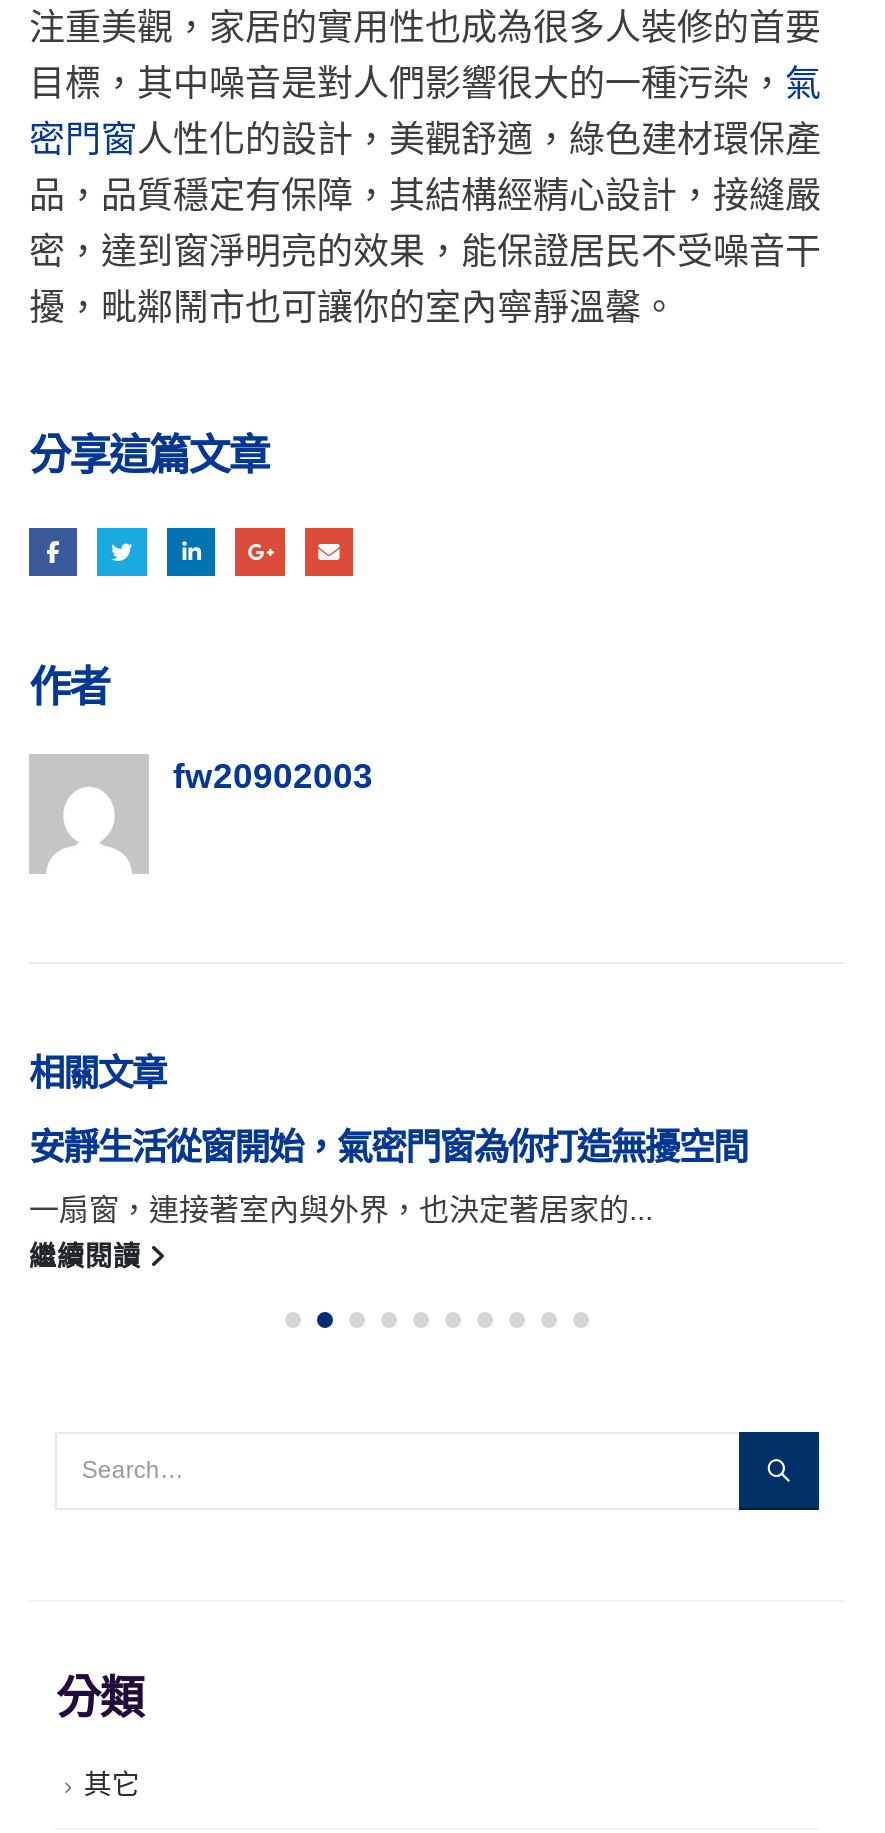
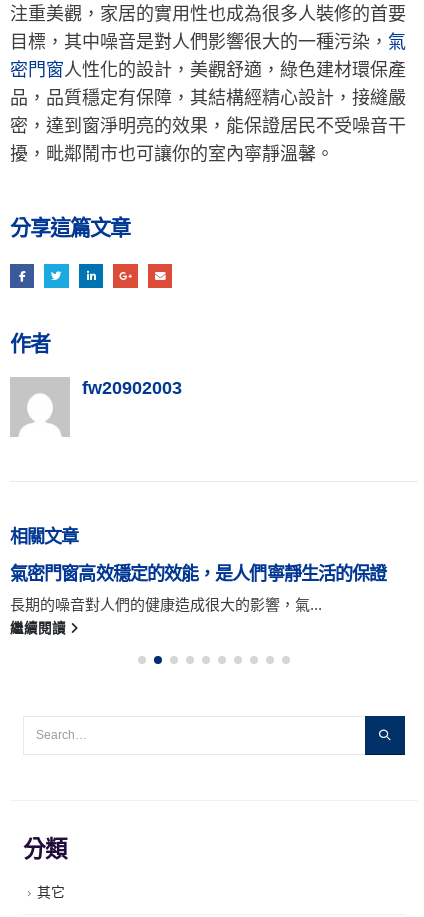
- 安靜生活從窗開始，氣密門窗為你打造無擾空間
+ 氣密門窗高效穩定的效能，是人們寧靜生活的保證

- 一扇窗，連接著室內與外界，也決定著居家的...
+ 長期的噪音對人們的健康造成很大的影響，氣...
